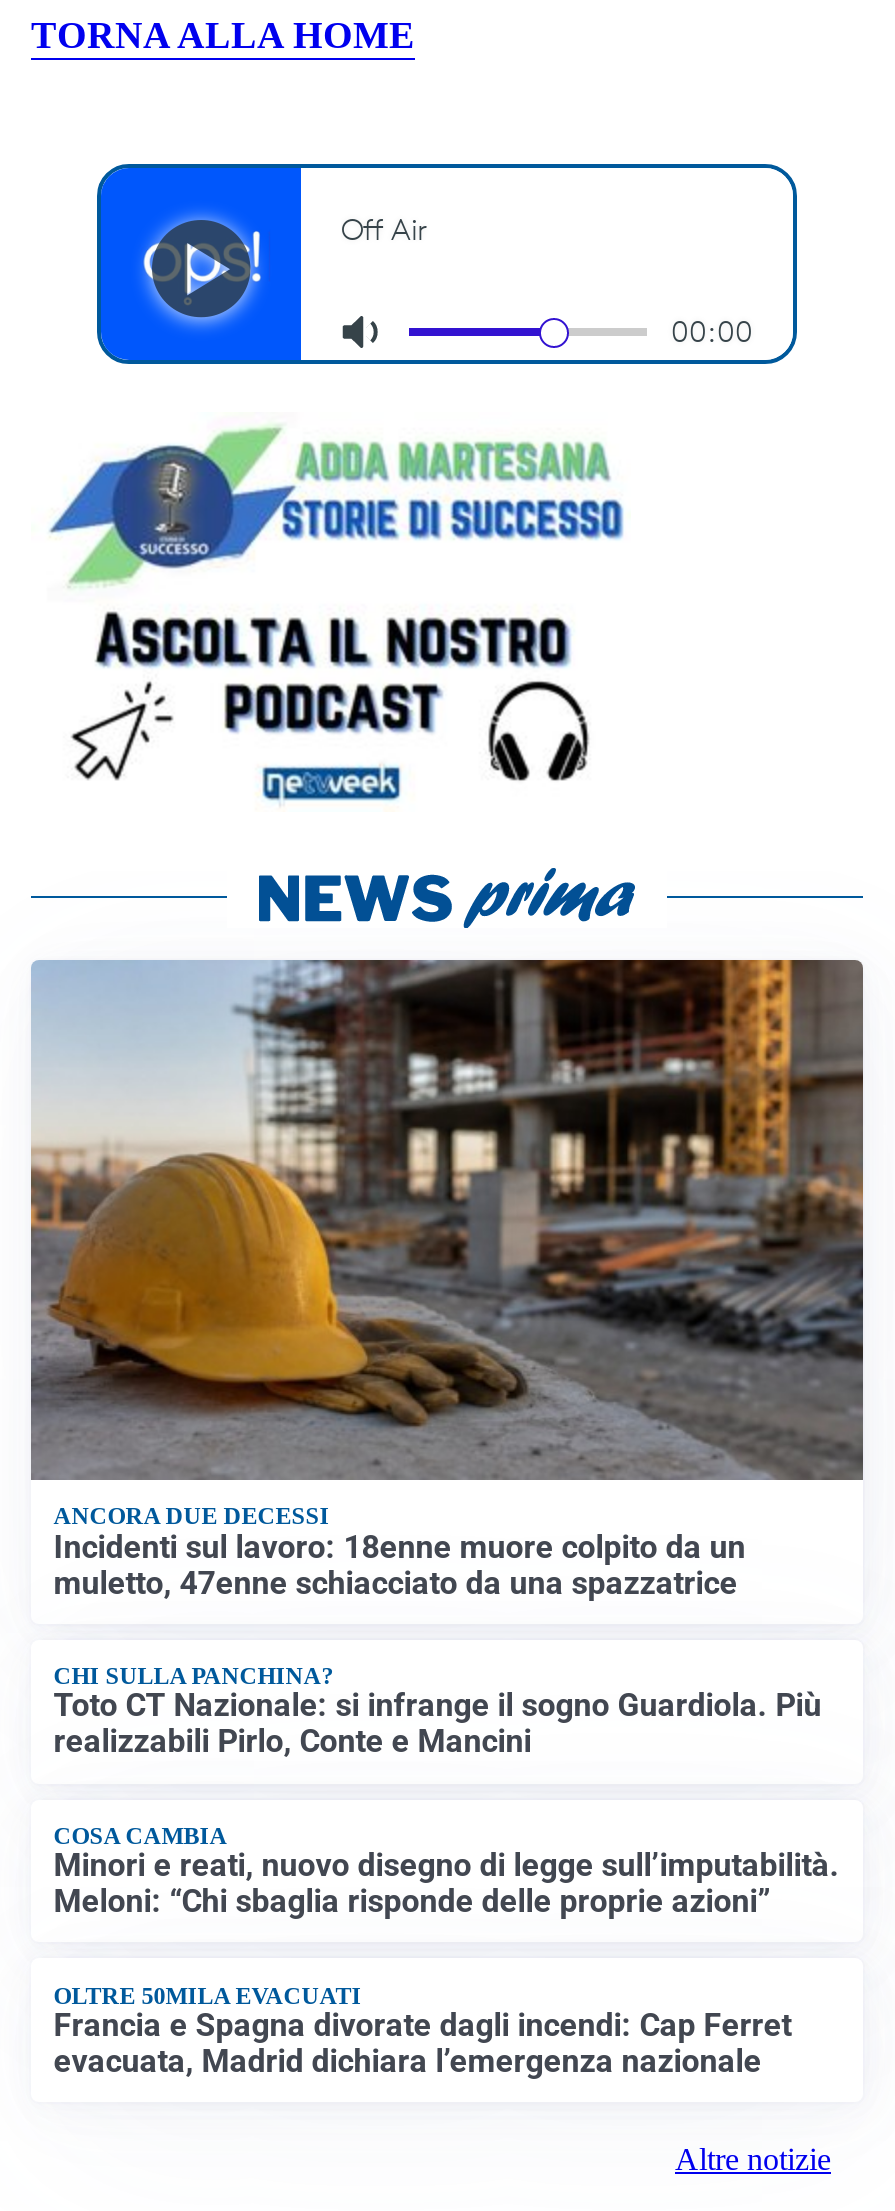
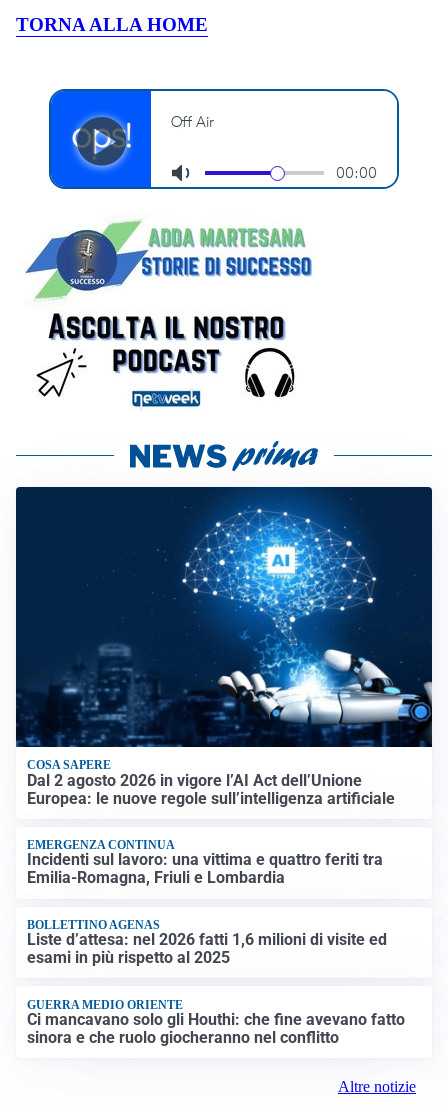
- [image]
- ANCORA DUE DECESSI
- Incidenti sul lavoro: 18enne muore colpito da un
- muletto, 47enne schiacciato da una spazzatrice
+ [image]
+ COSA SAPERE
+ Dal 2 agosto 2026 in vigore l’AI Act dell’Unione
+ Europea: le nuove regole sull’intelligenza artificiale

- CHI SULLA PANCHINA?
- Toto CT Nazionale: si infrange il sogno Guardiola. Più
- realizzabili Pirlo, Conte e Mancini
+ EMERGENZA CONTINUA
+ Incidenti sul lavoro: una vittima e quattro feriti tra
+ Emilia-Romagna, Friuli e Lombardia

- COSA CAMBIA
- Minori e reati, nuovo disegno di legge sull’imputabilità.
- Meloni: “Chi sbaglia risponde delle proprie azioni”
+ BOLLETTINO AGENAS
+ Liste d’attesa: nel 2026 fatti 1,6 milioni di visite ed
+ esami in più rispetto al 2025

- OLTRE 50MILA EVACUATI
- Francia e Spagna divorate dagli incendi: Cap Ferret
- evacuata, Madrid dichiara l’emergenza nazionale
+ GUERRA MEDIO ORIENTE
+ Ci mancavano solo gli Houthi: che fine avevano fatto
+ sinora e che ruolo giocheranno nel conflitto
